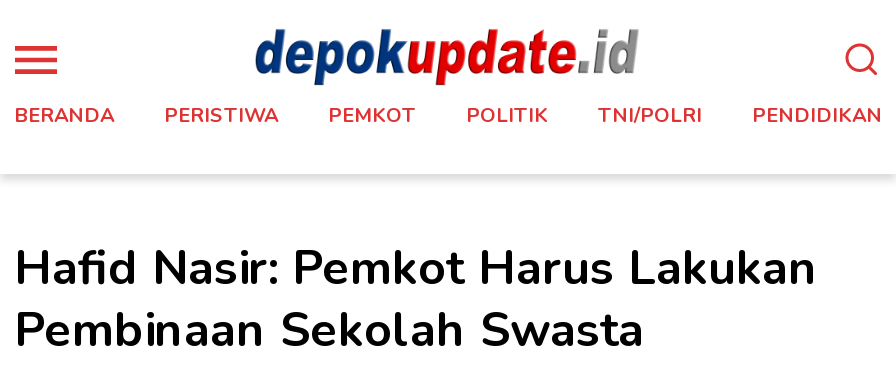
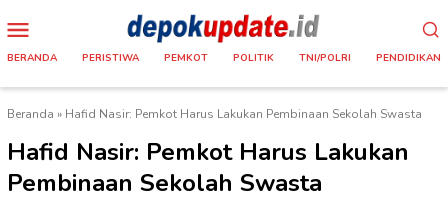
+ Beranda» Hafid Nasir: Pemkot Harus Lakukan Pembinaan Sekolah Swasta
